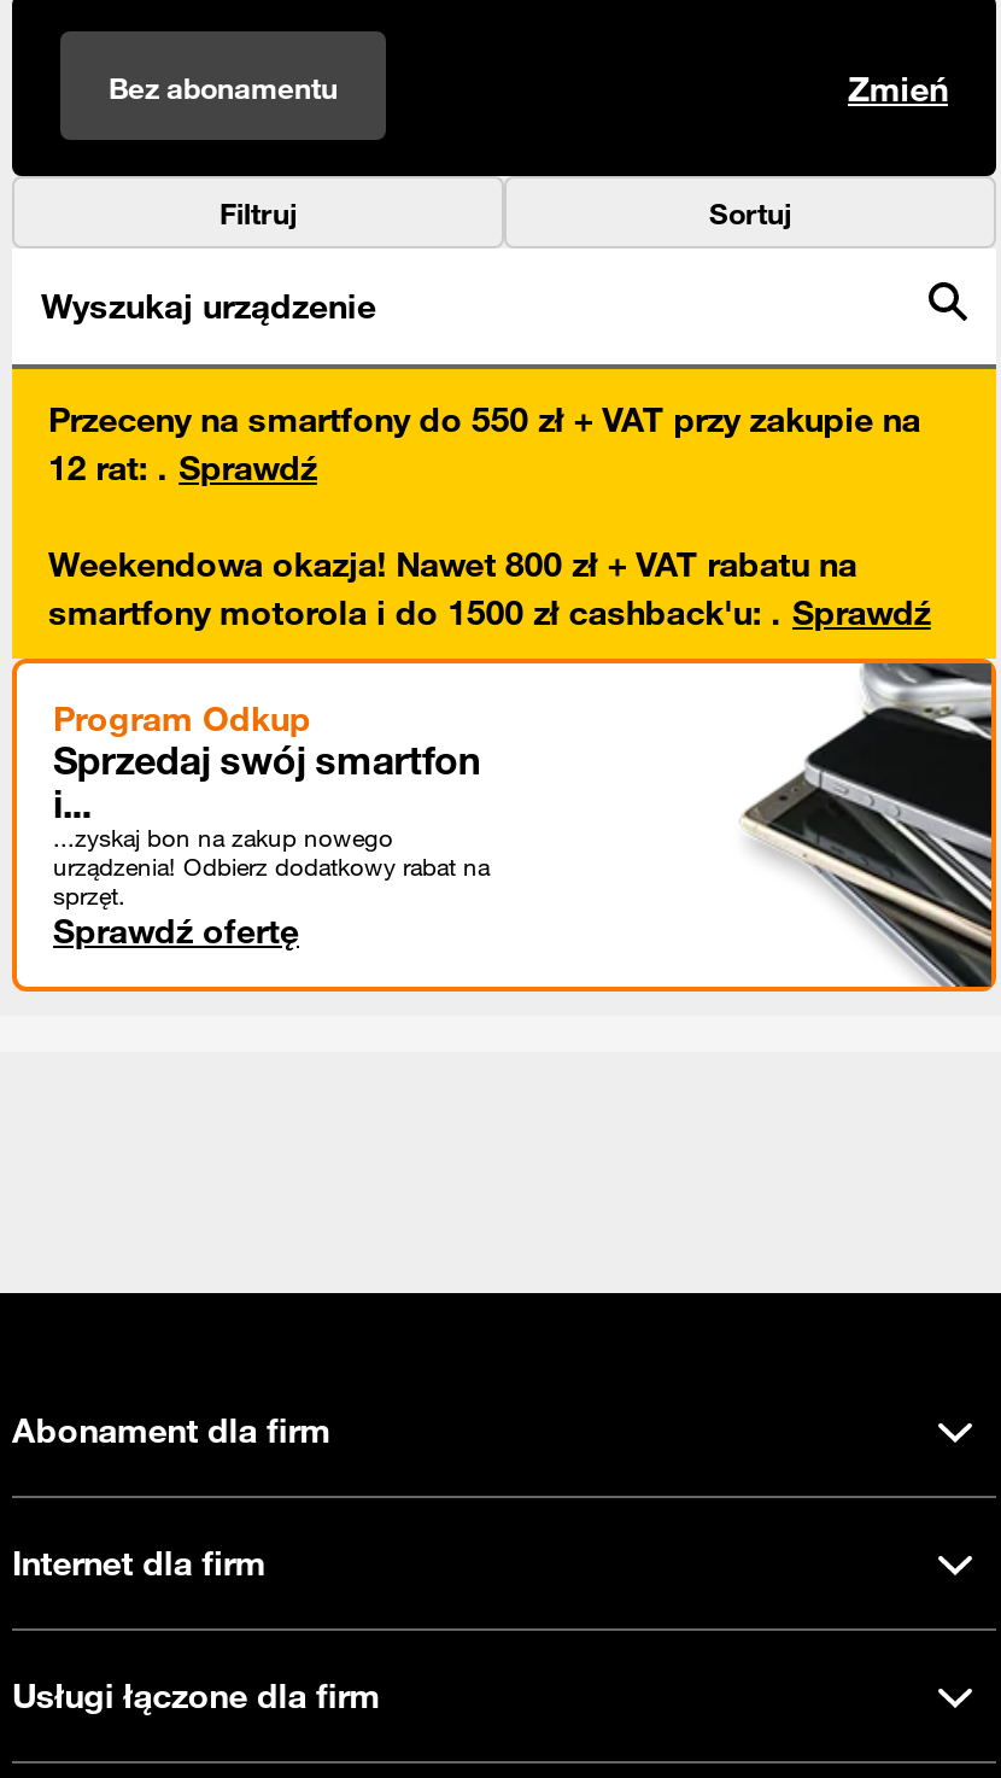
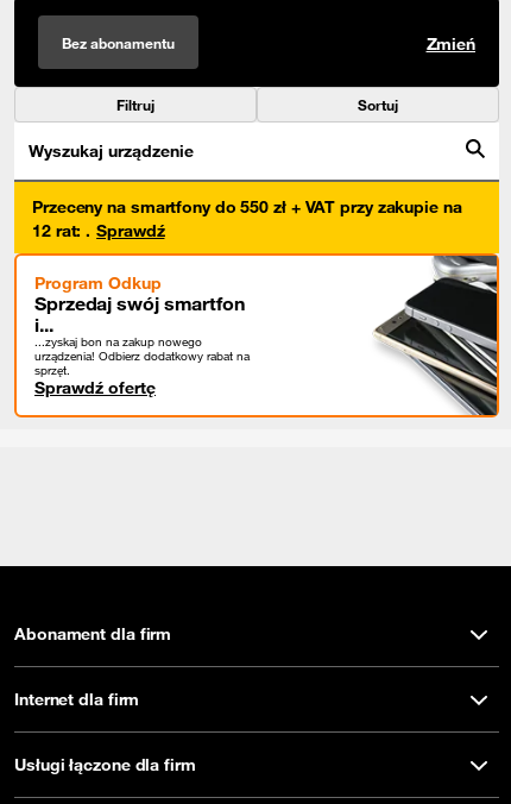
- Weekendowa okazja! Nawet 800 zł + VAT rabatu na
- smartfony motorola i do 1500 zł cashback'u:. Sprawdź
